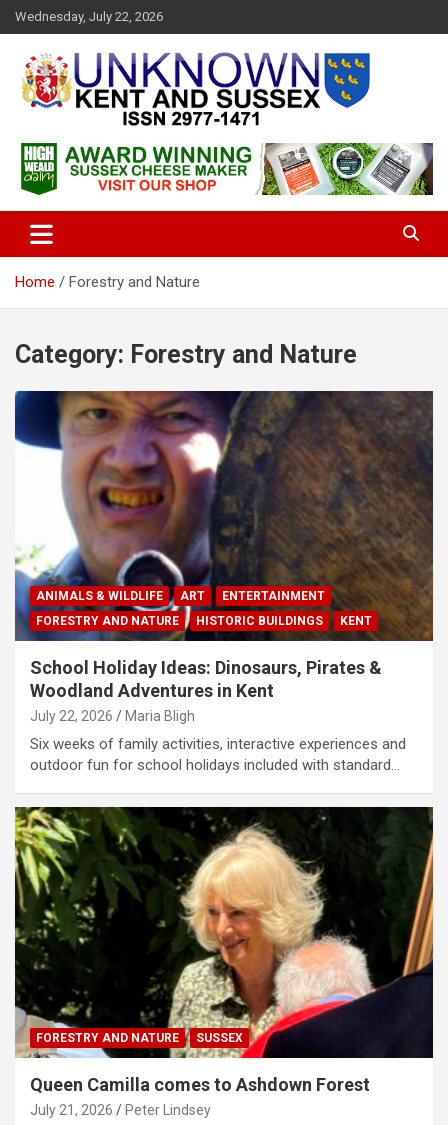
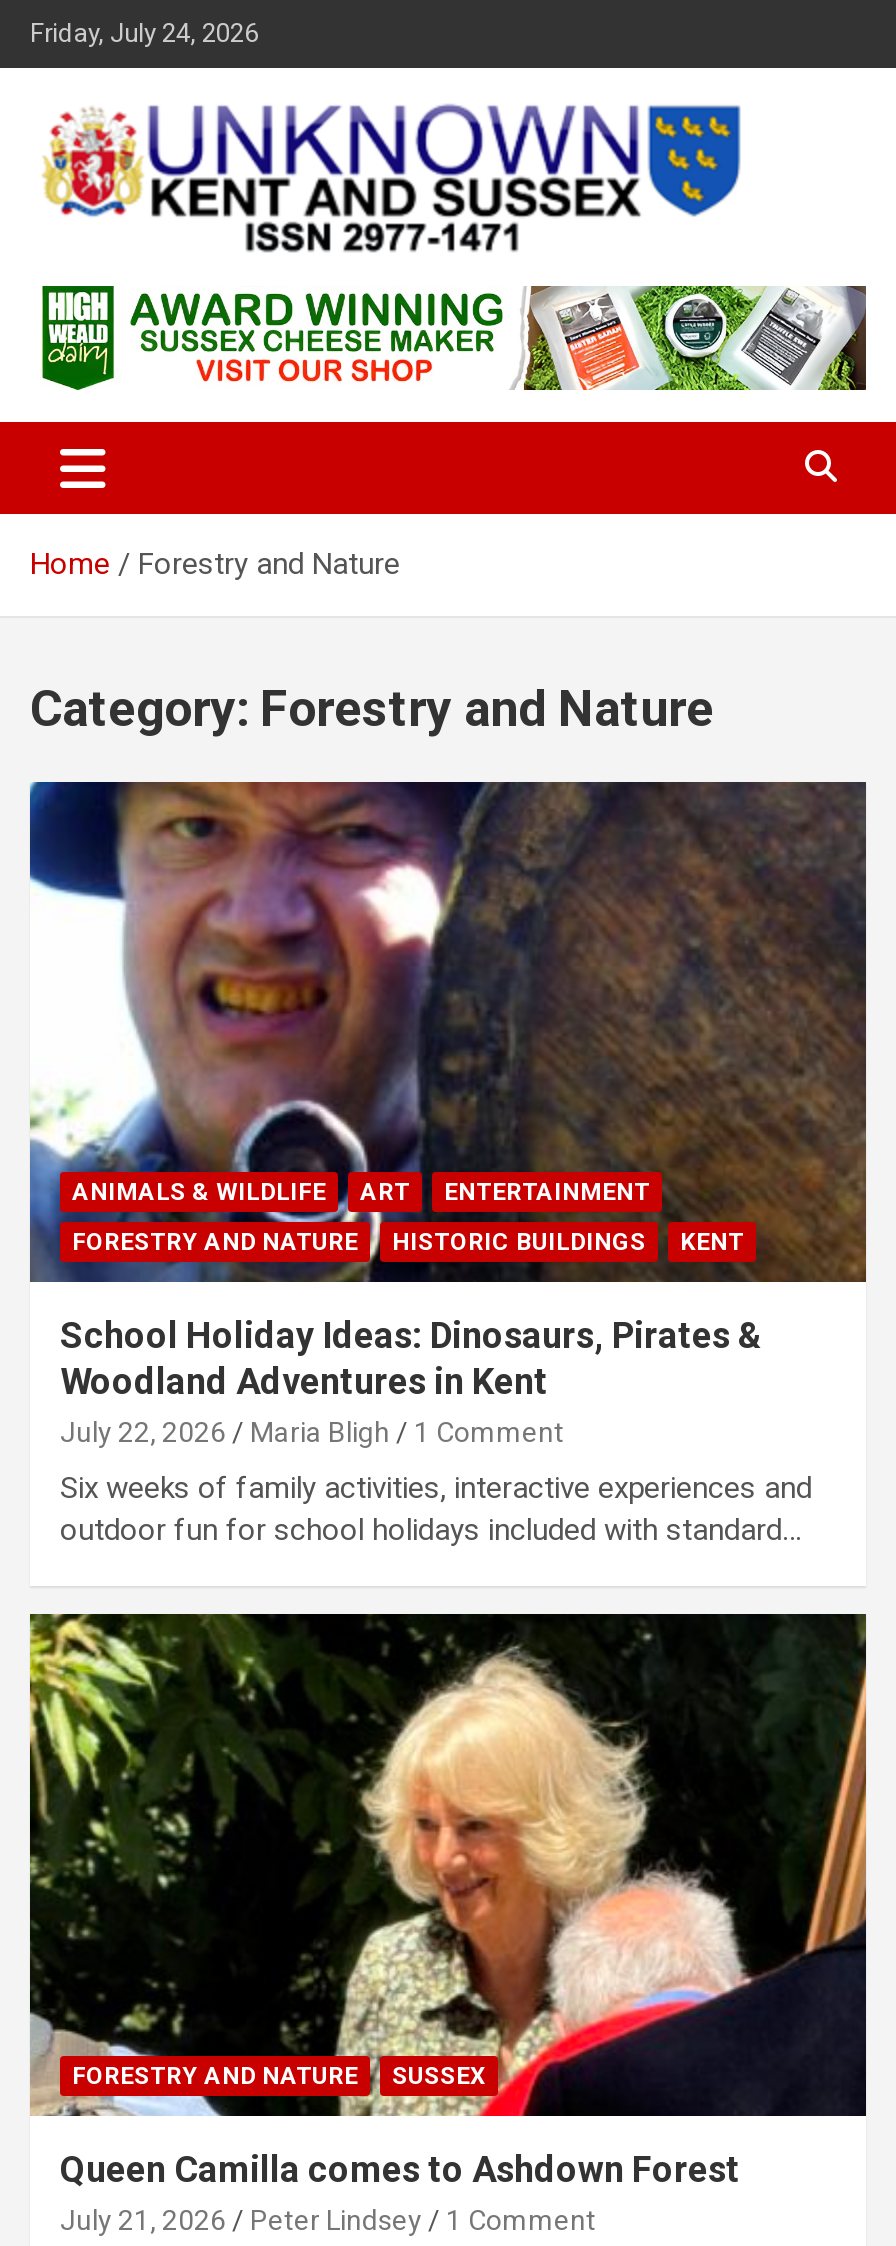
- Wednesday, July 22, 2026
+ Friday, July 24, 2026

+ 1 Comment

+ 1 Comment
